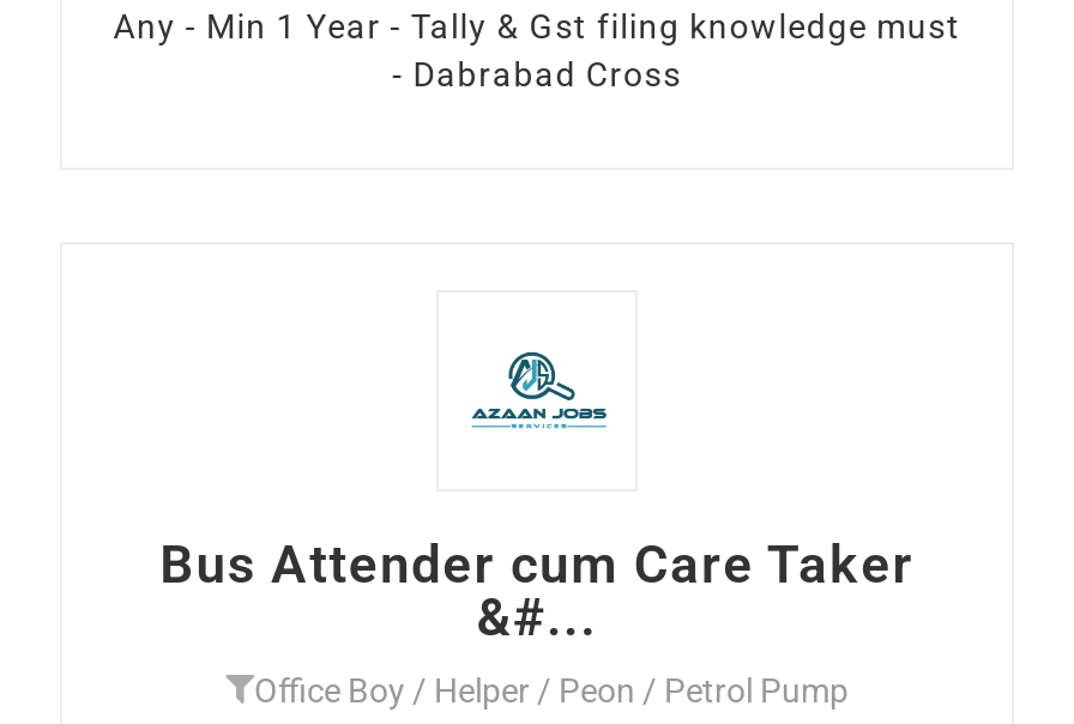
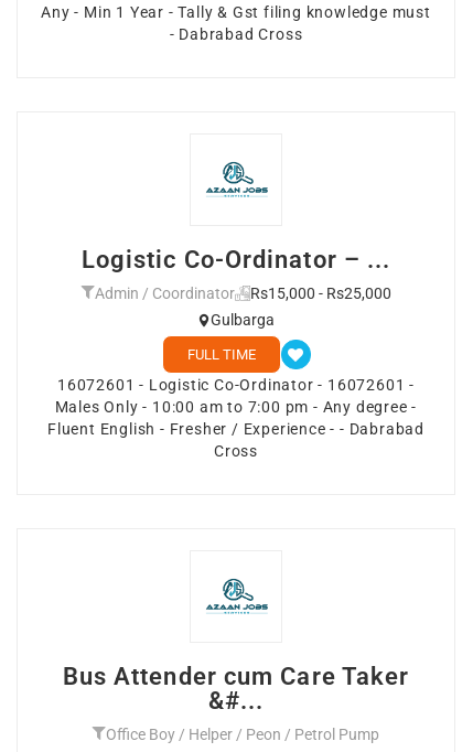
+ Logistic Co-Ordinator – ...
+ Admin / Coordinator
+ Rs15,000 - Rs25,000
+ Gulbarga
+ FULL TIME
+ 16072601 - Logistic Co-Ordinator - 16072601 -
+ Males Only - 10:00 am to 7:00 pm - Any degree -
+ Fluent English - Fresher / Experience - - Dabrabad
+ Cross
